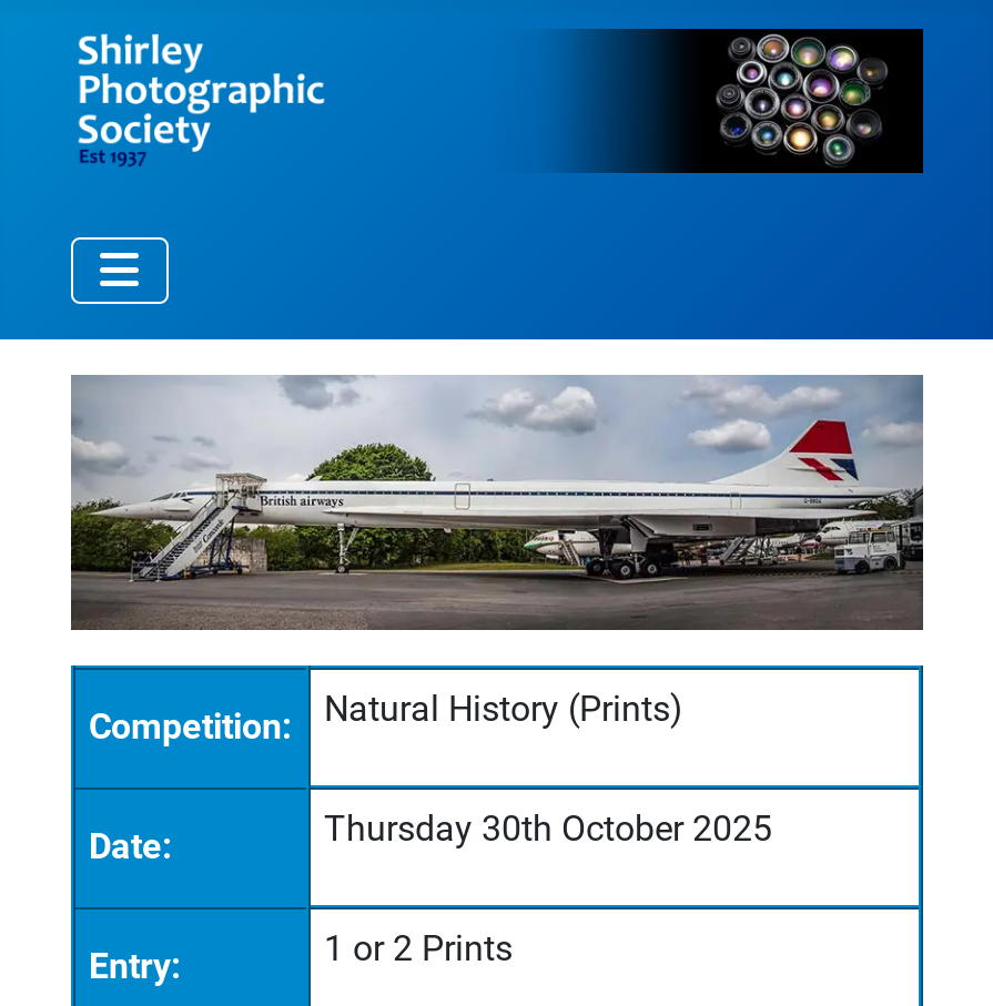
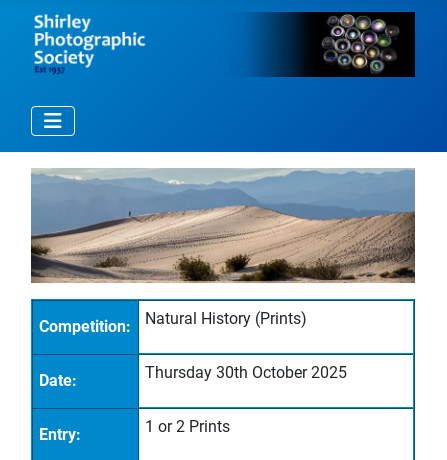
- [image]
+ [image]
